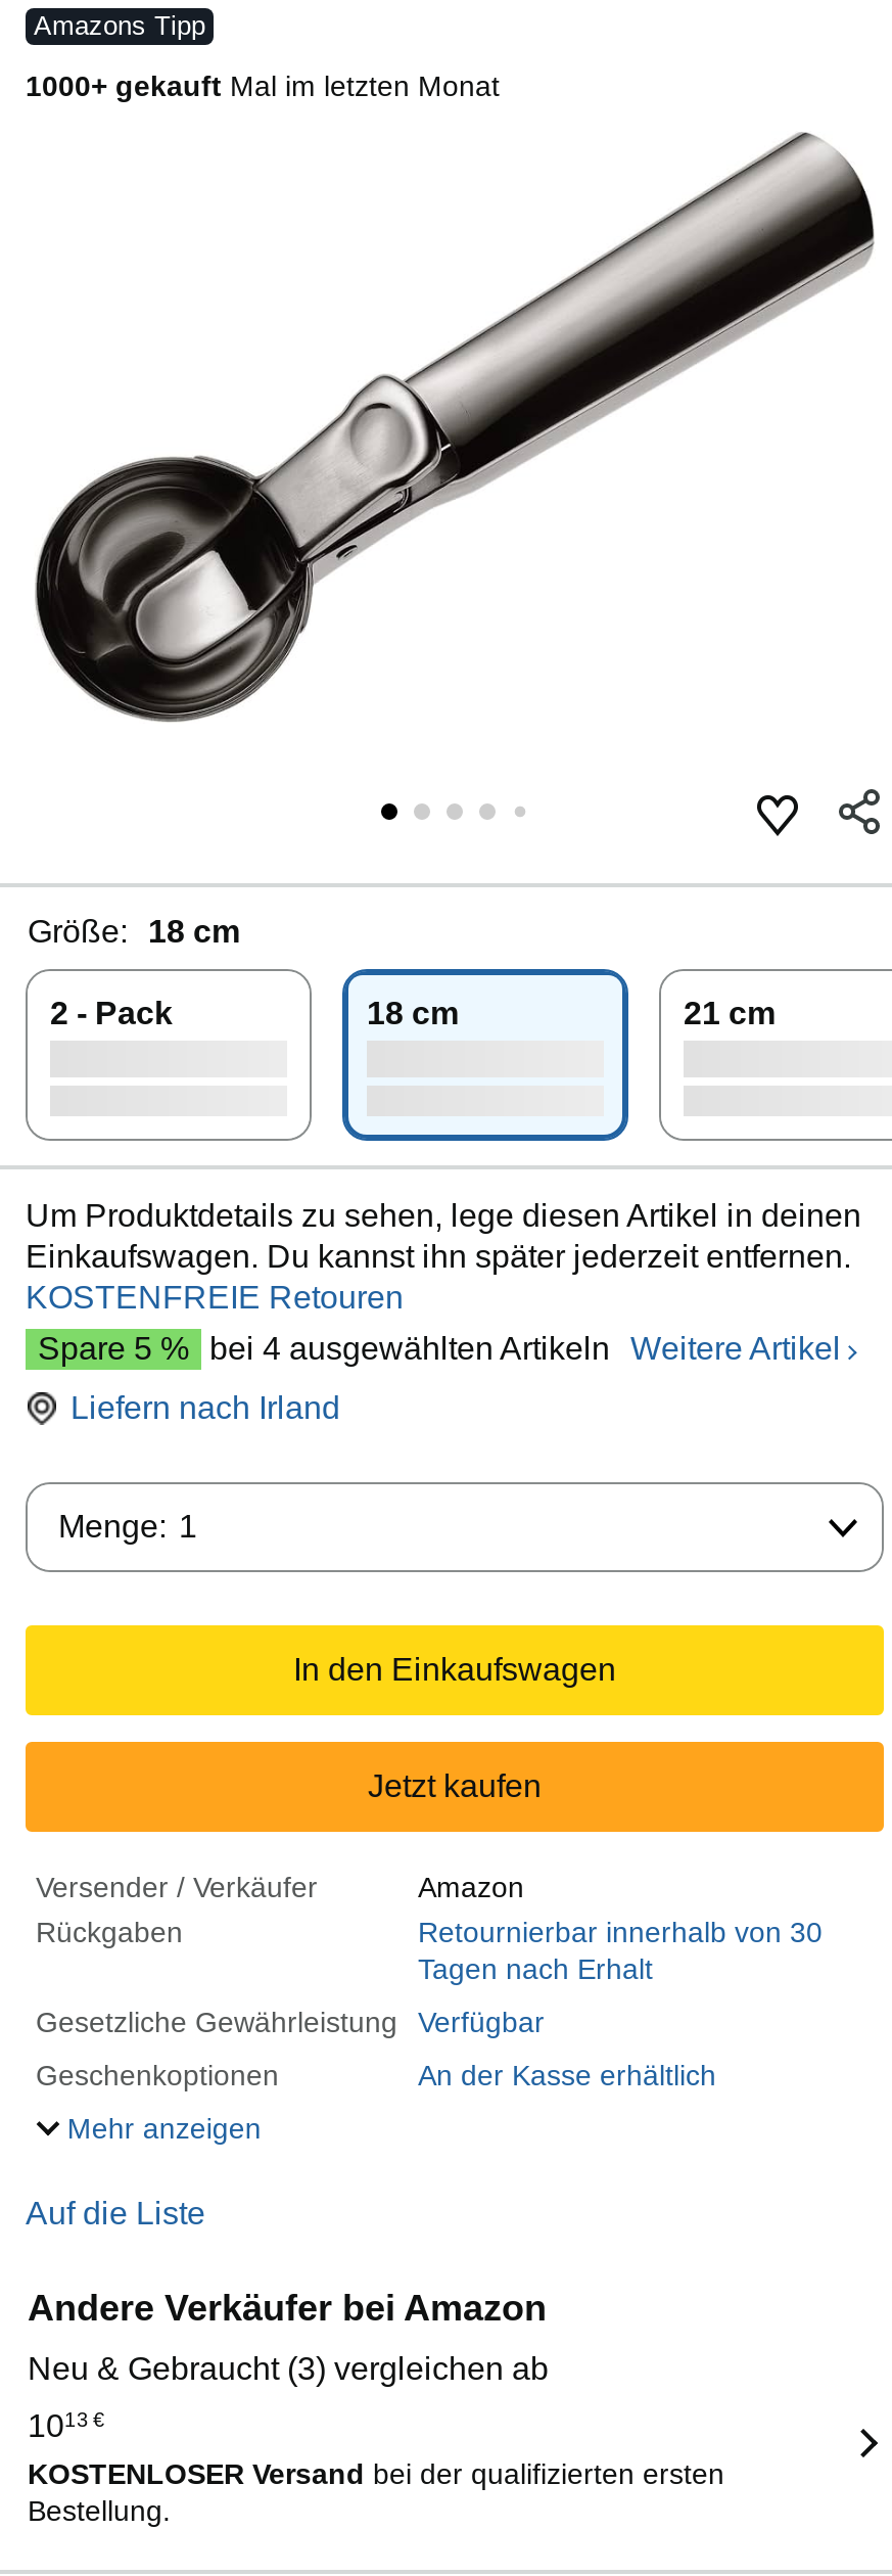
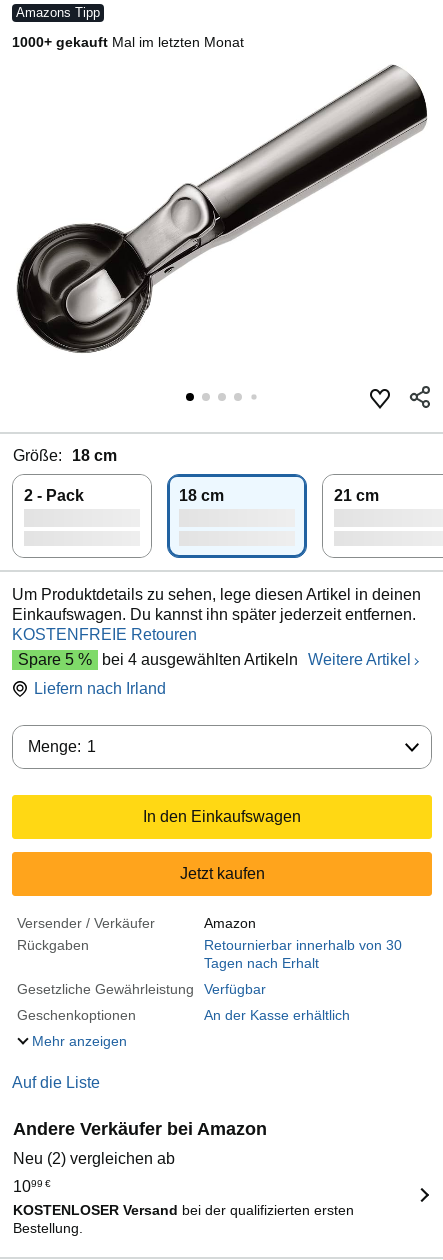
- Neu & Gebraucht (3) vergleichen ab
+ Neu (2) vergleichen ab

- 1013 €
+ 1099 €
